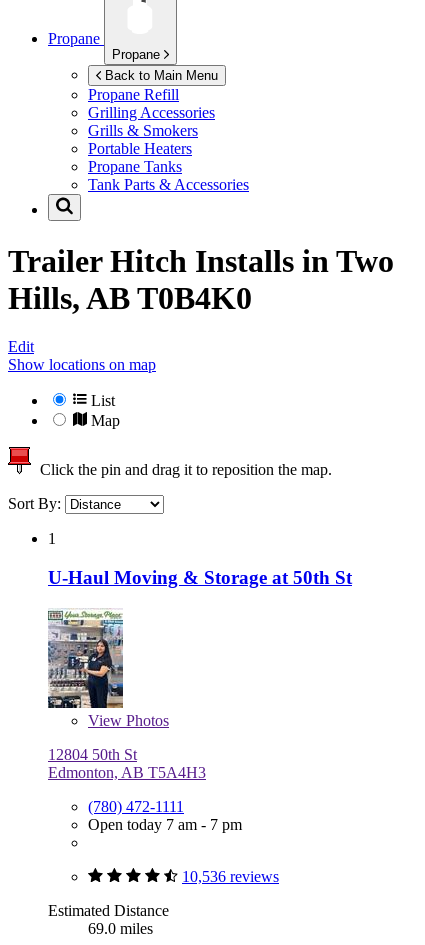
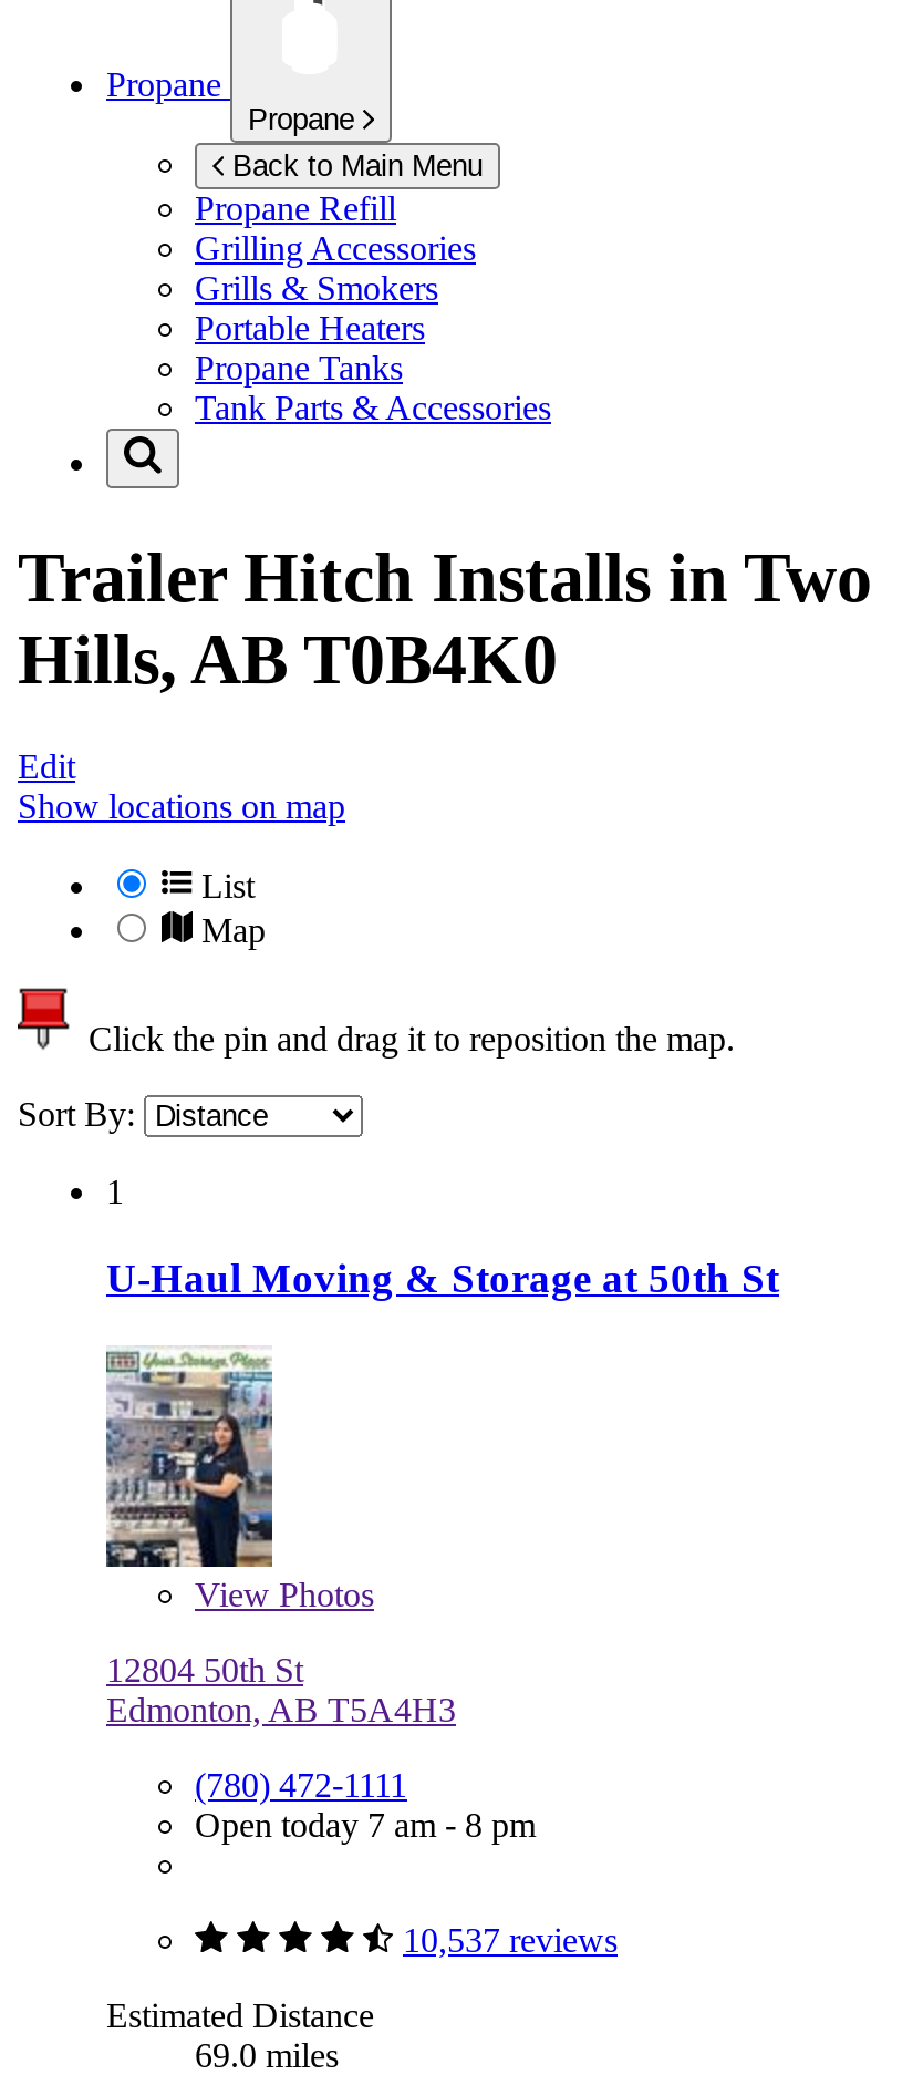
- Open today 7 am - 7 pm
+ Open today 7 am - 8 pm

- 10,536 reviews
+ 10,537 reviews
